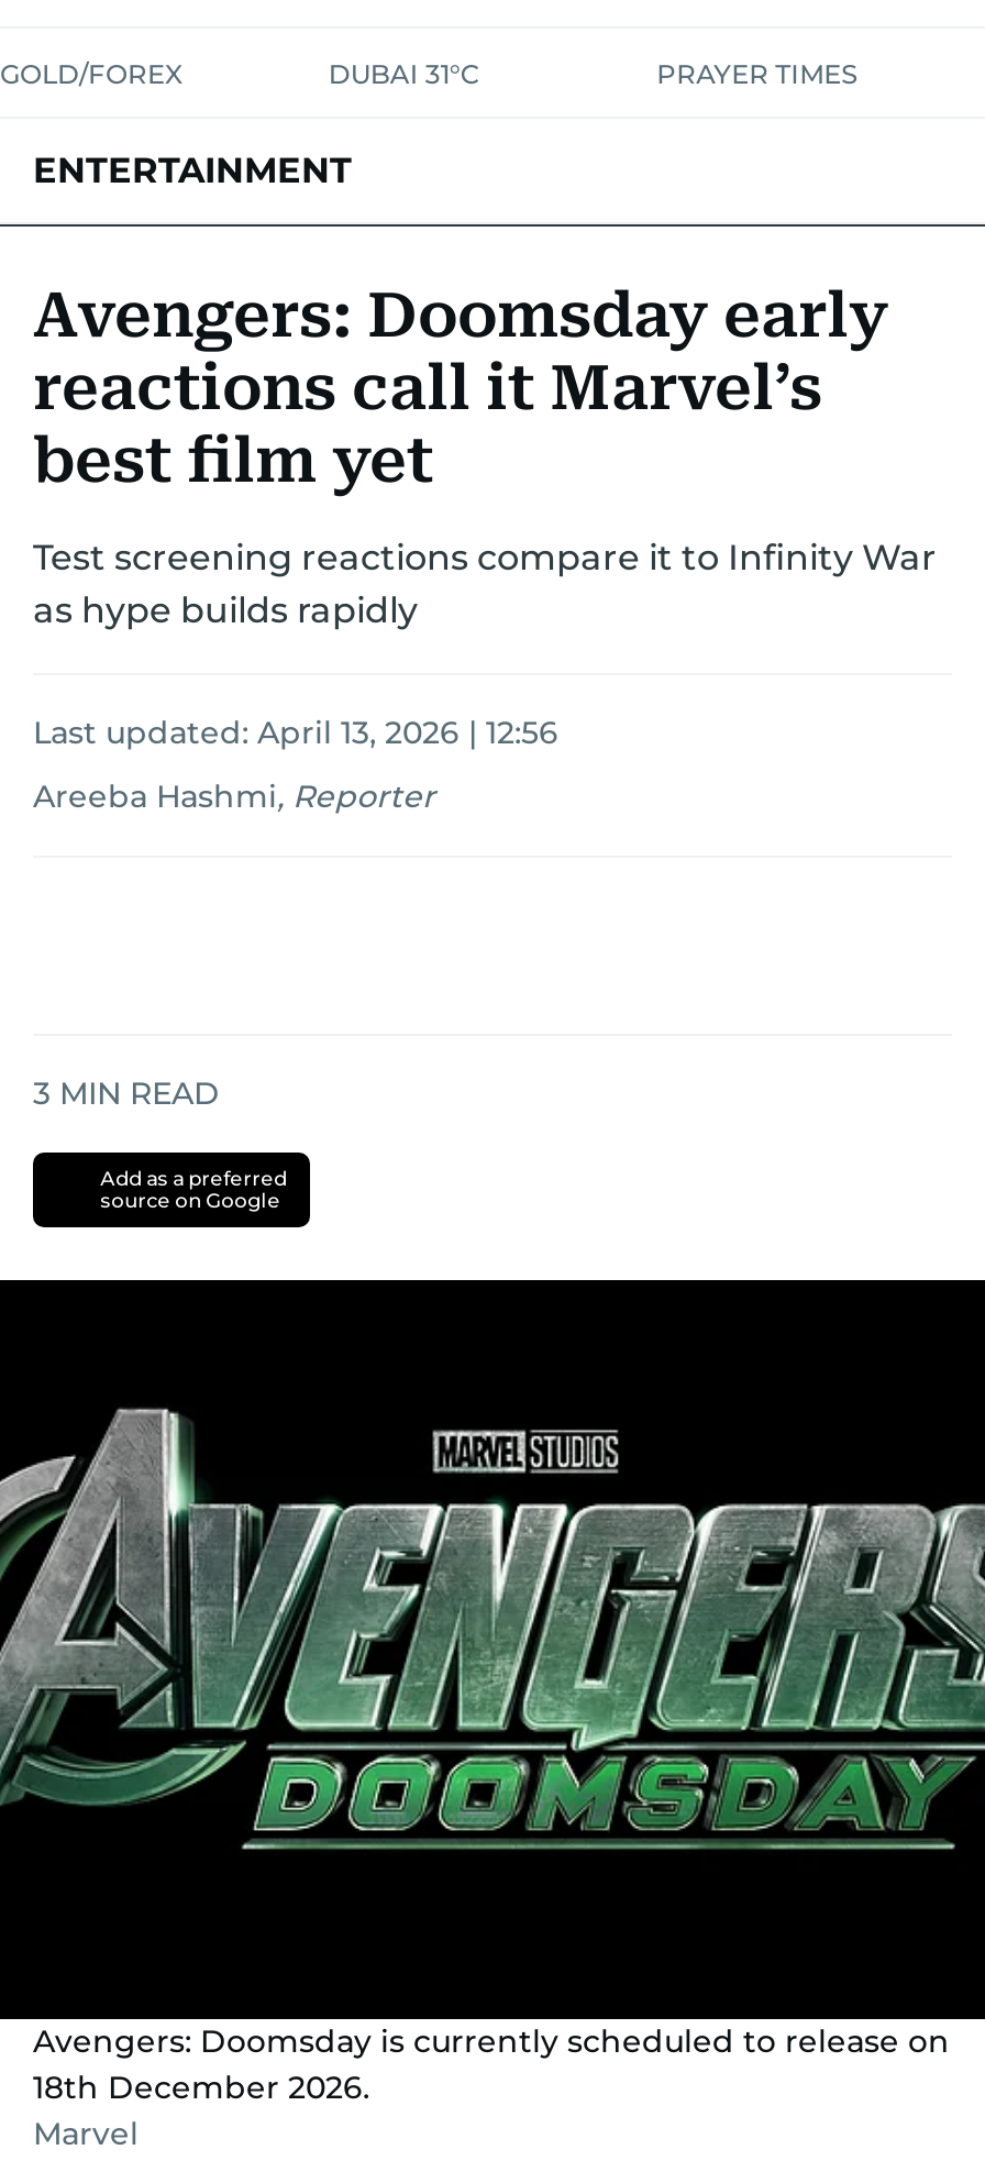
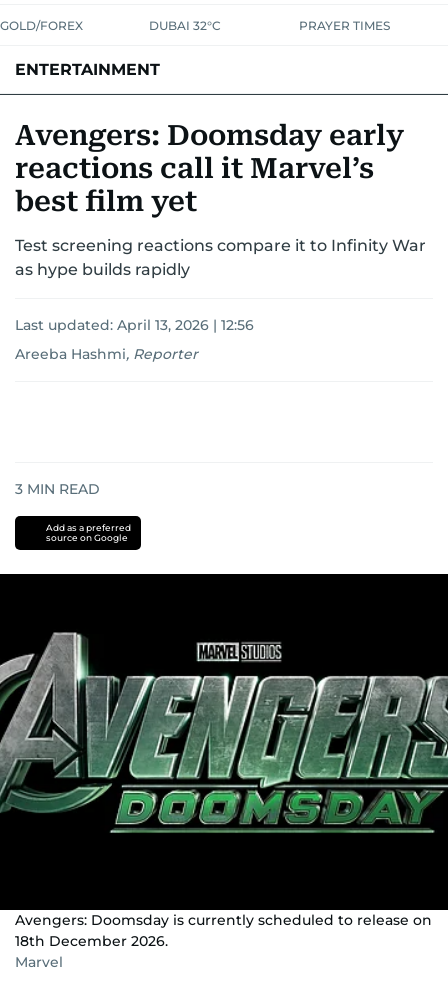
- DUBAI 31°C
+ DUBAI 32°C
